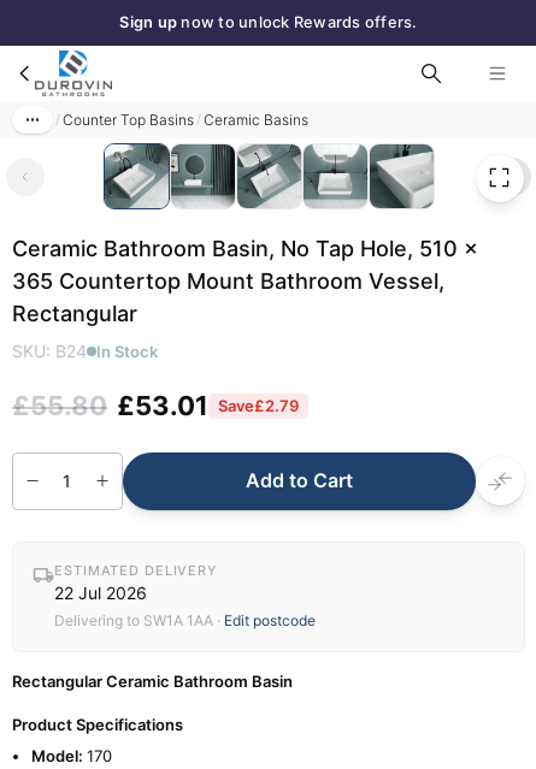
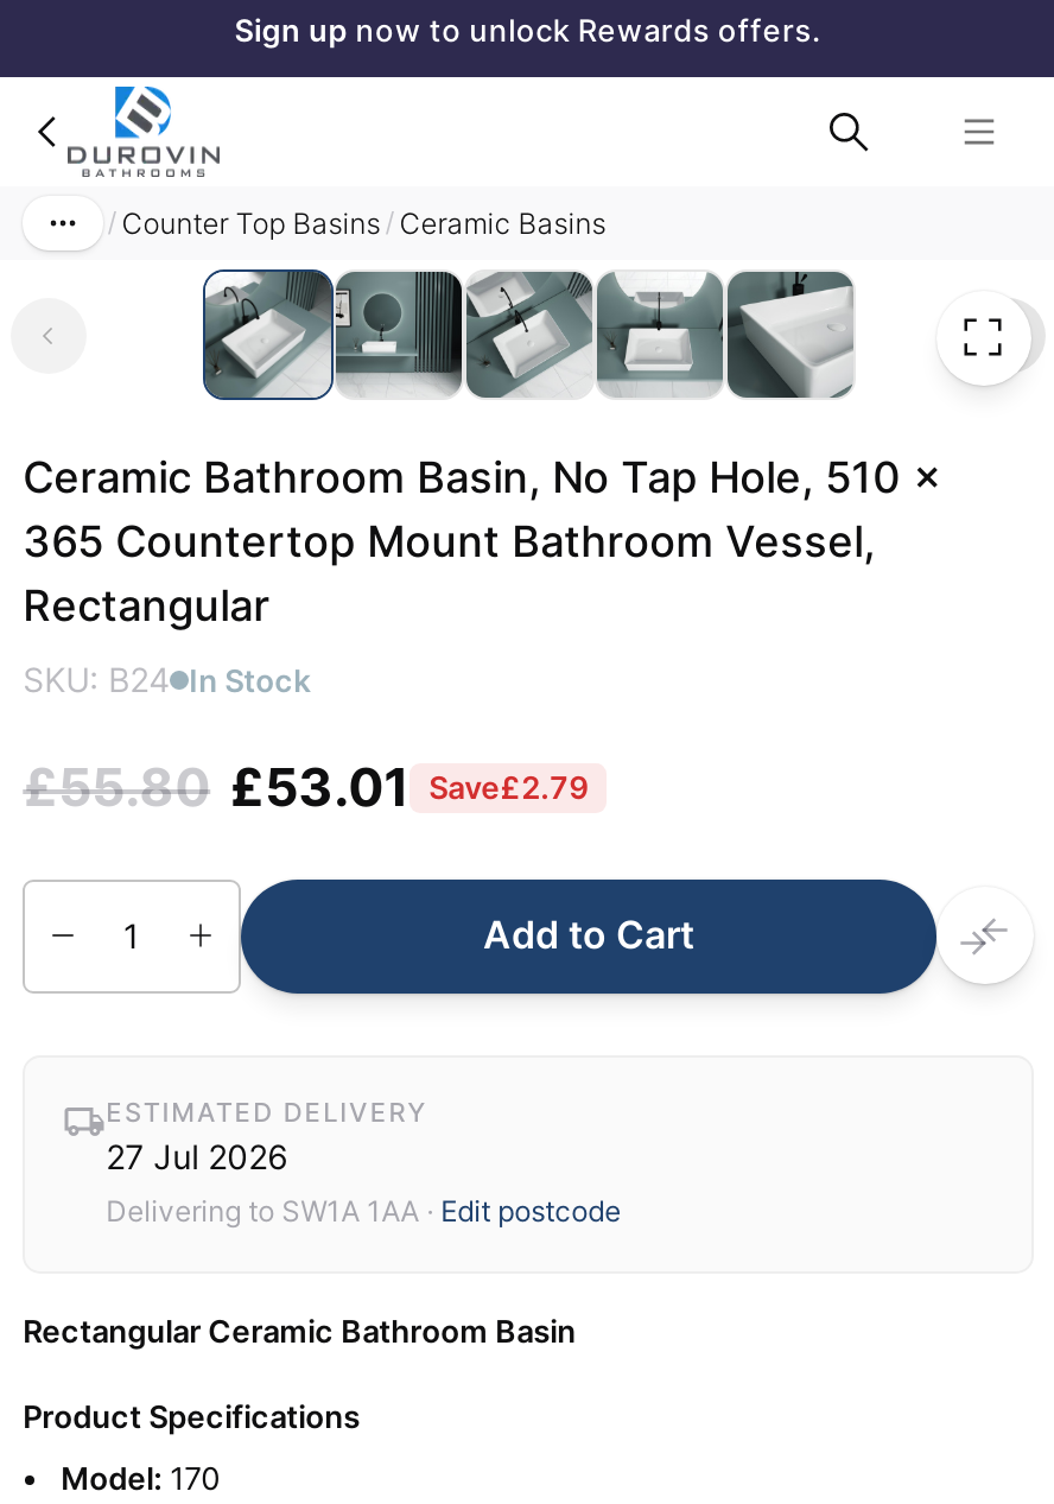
- 22 Jul 2026
+ 27 Jul 2026
